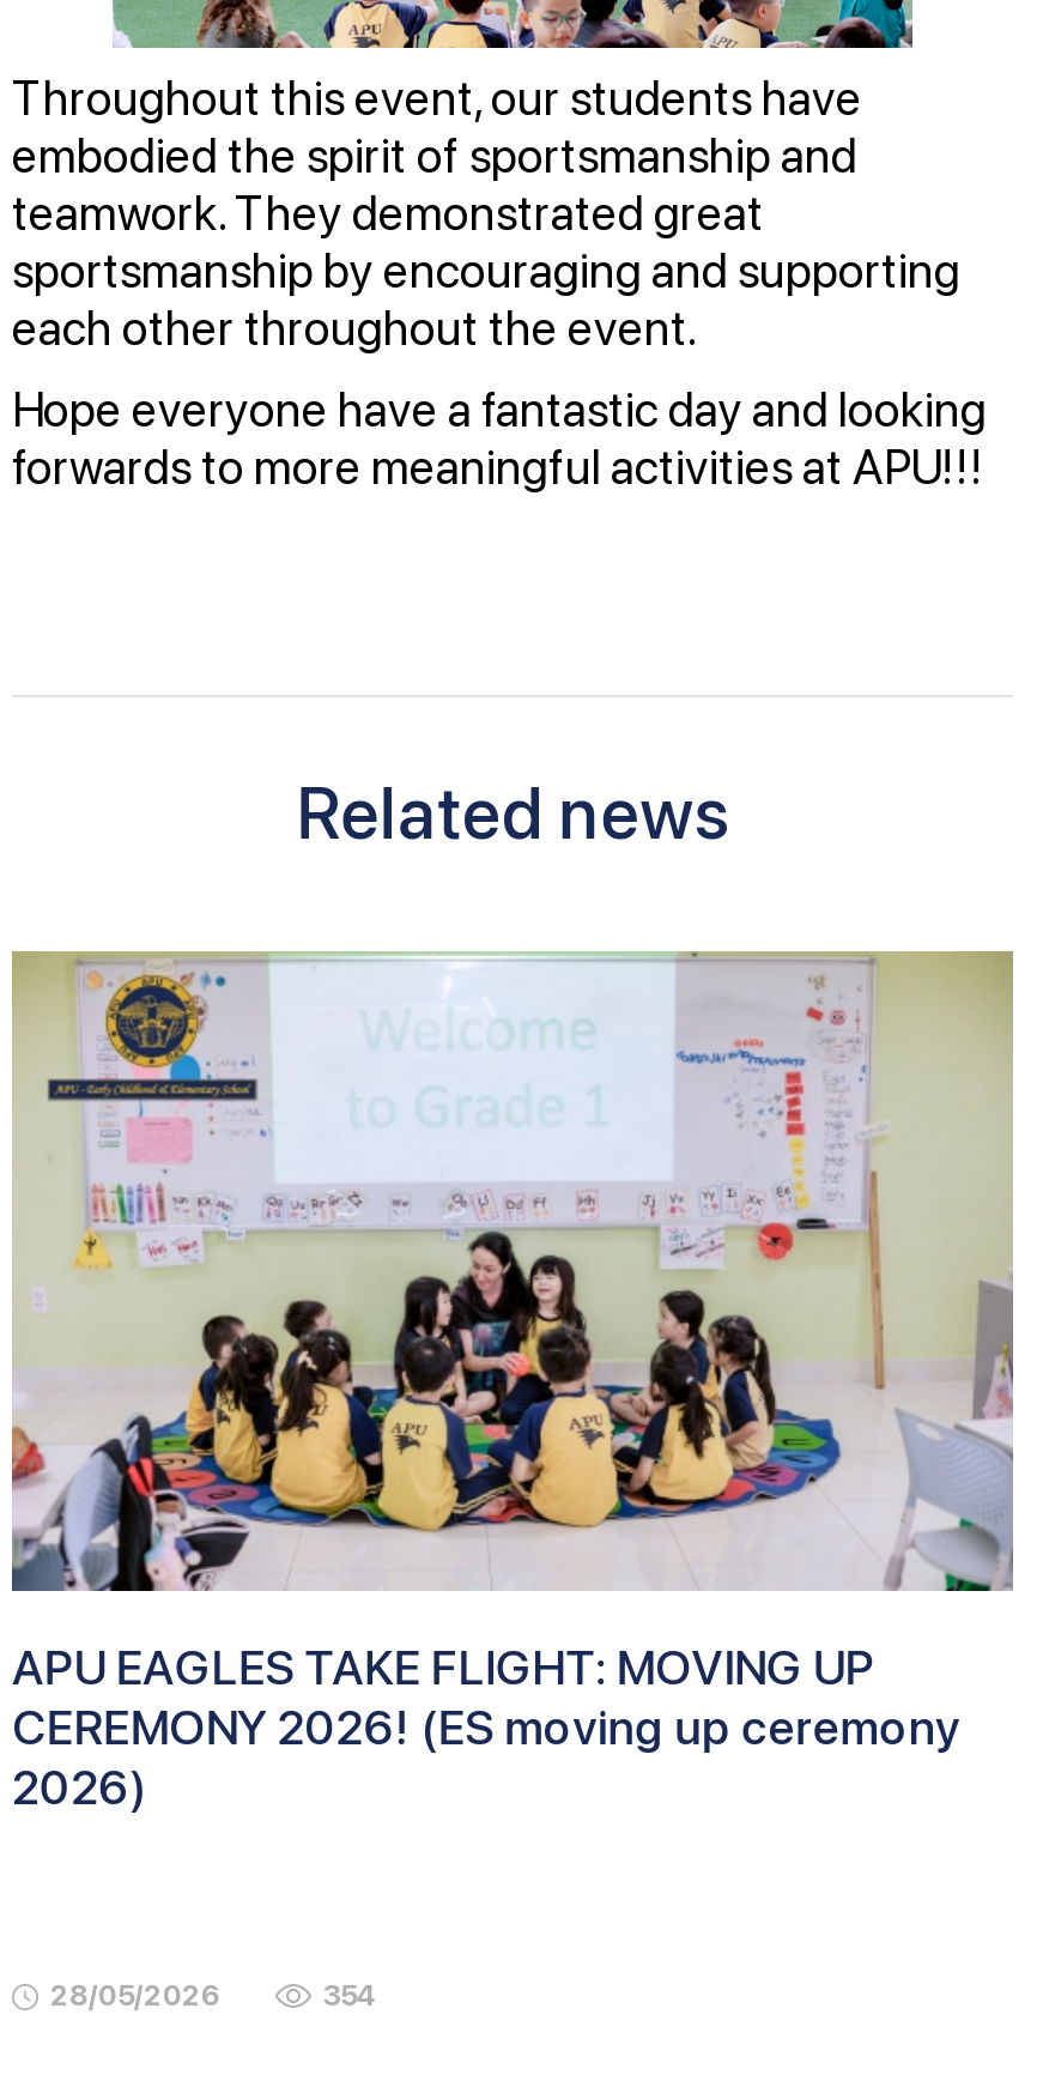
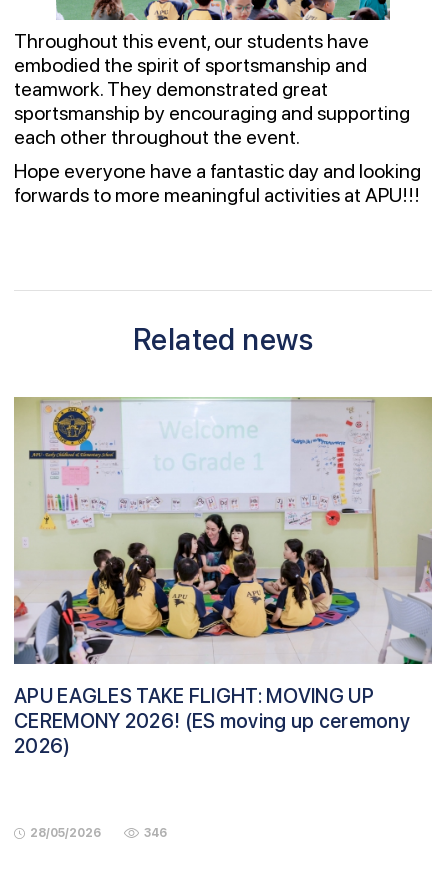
- 354
+ 346
